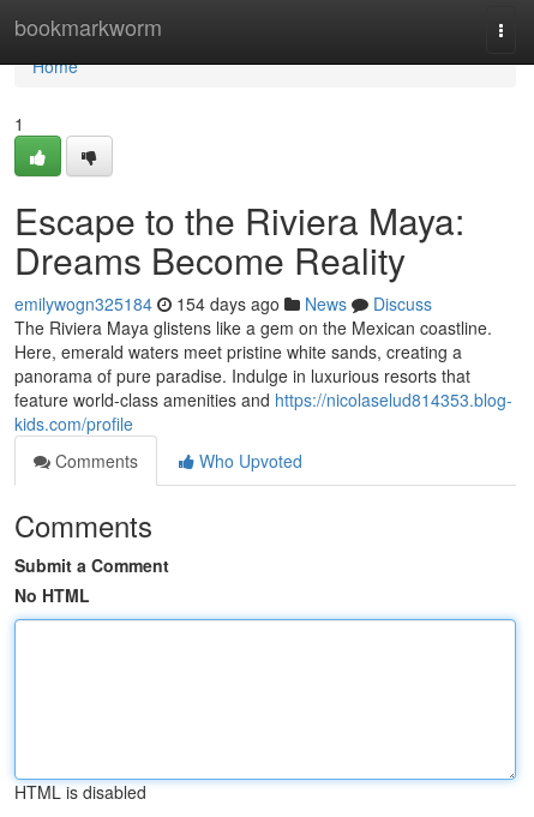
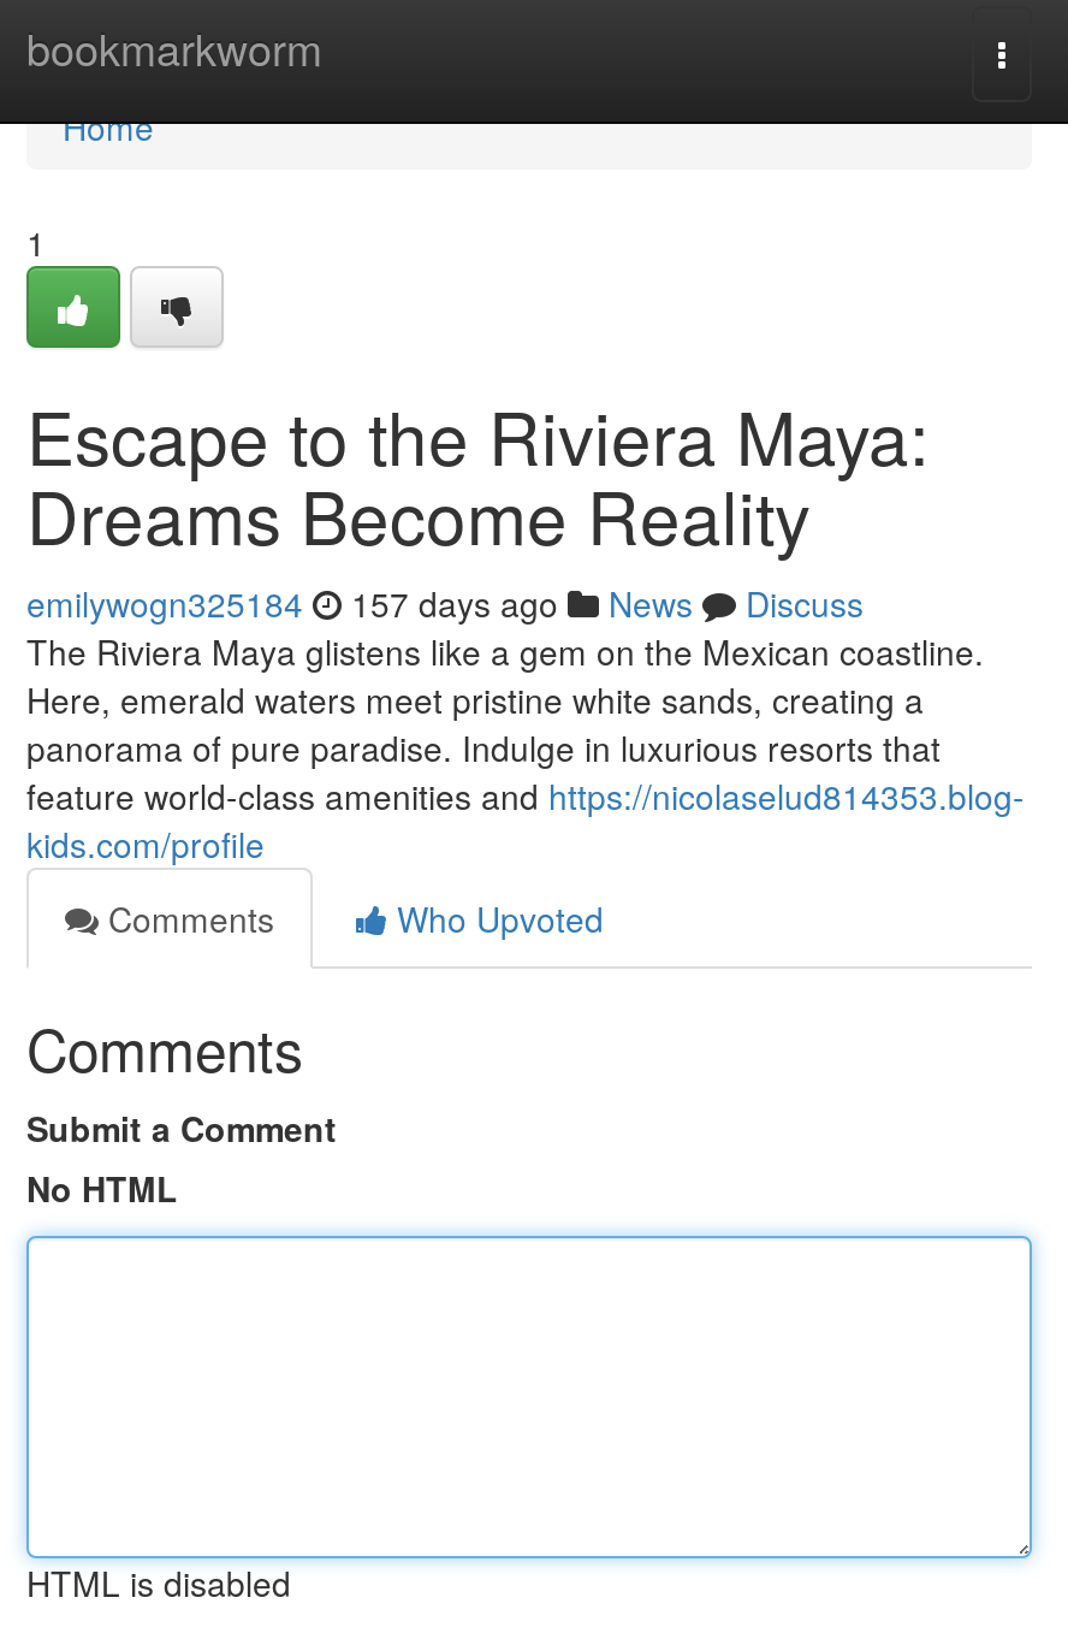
- emilywogn325184 154 days ago News Discuss
+ emilywogn325184 157 days ago News Discuss
